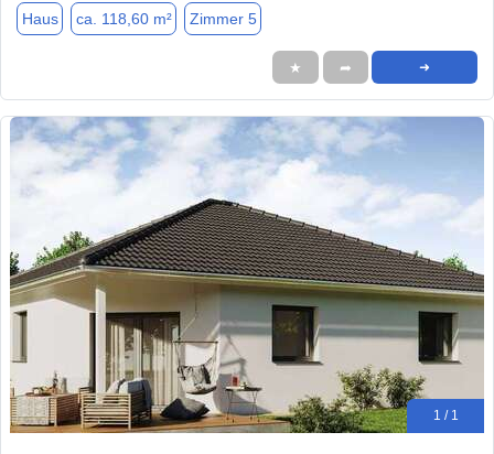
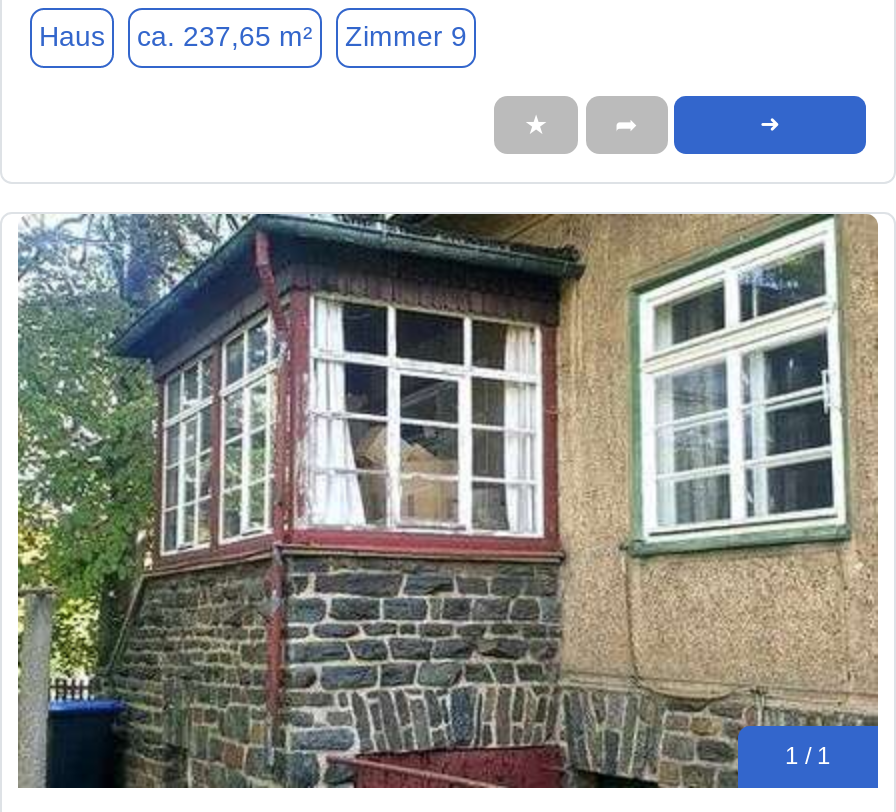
- ca. 118,60 m²
+ ca. 237,65 m²

- Zimmer 5
+ Zimmer 9

- [image]
+ [image]
